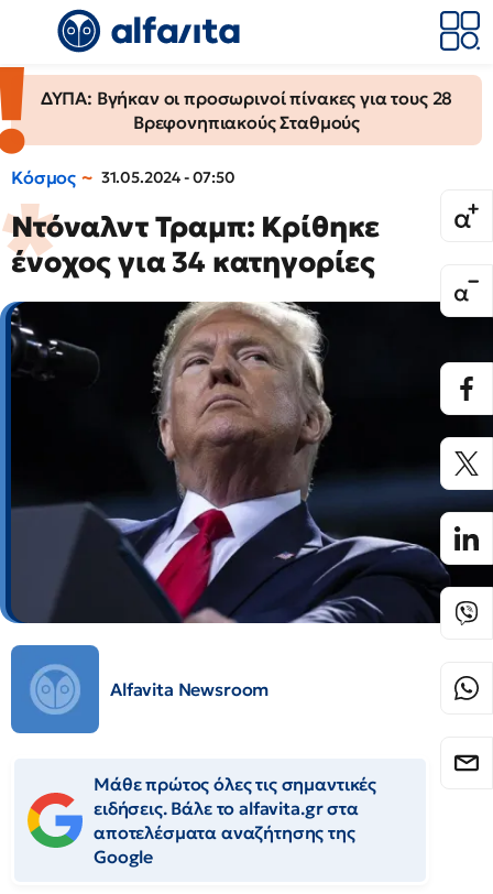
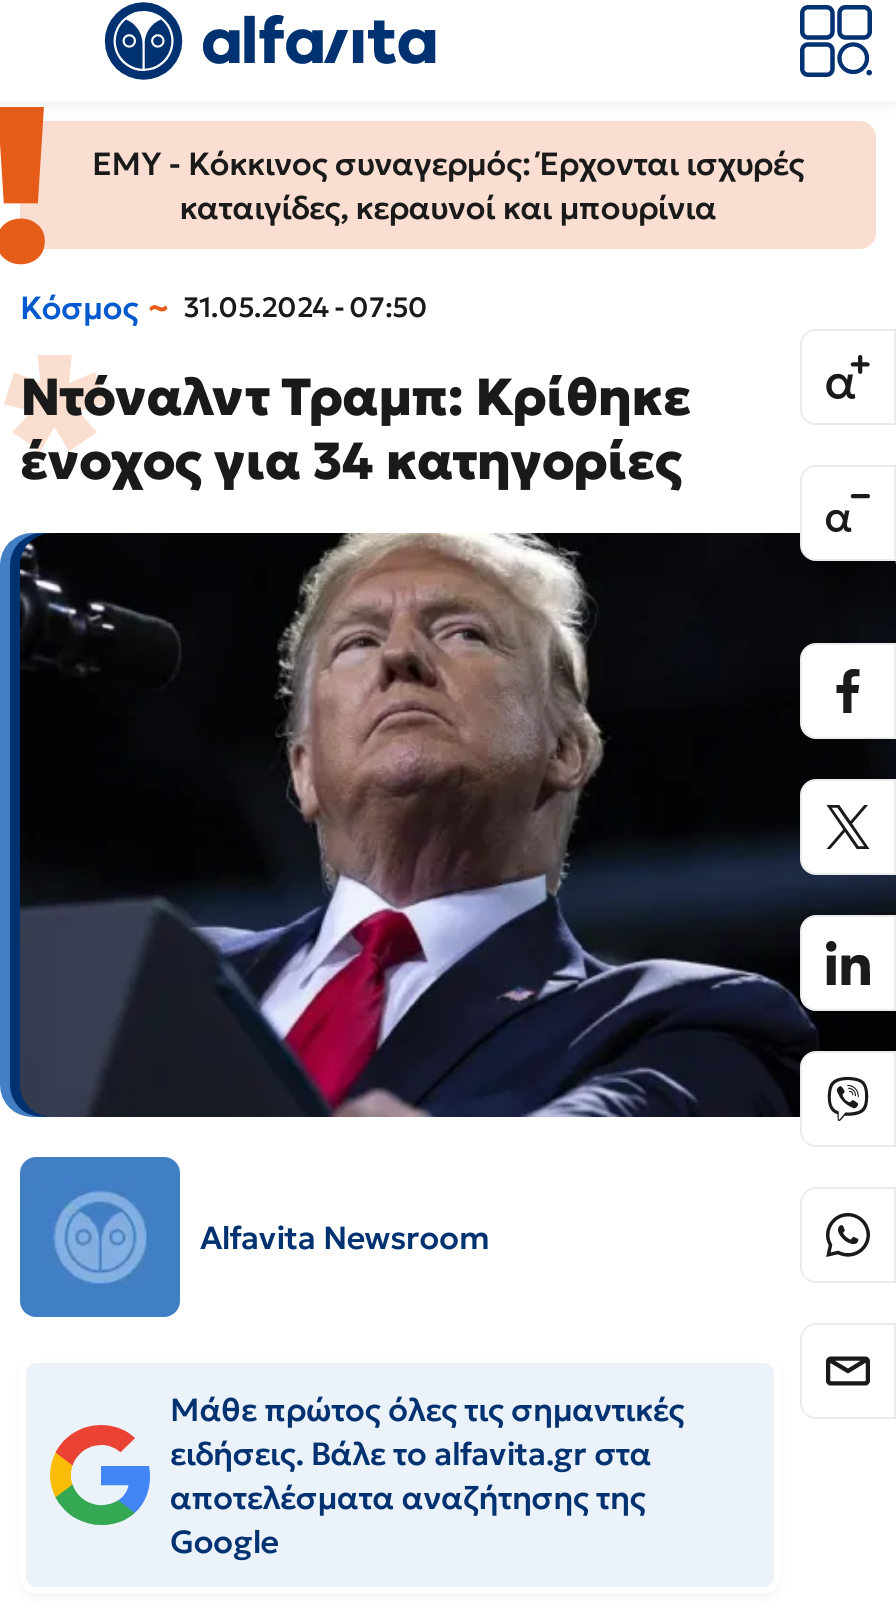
- ΔΥΠΑ: Βγήκαν οι προσωρινοί πίνακες για τους 28
- Βρεφονηπιακούς Σταθμούς
+ ΕΜΥ - Κόκκινος συναγερμός: Έρχονται ισχυρές
+ καταιγίδες, κεραυνοί και μπουρίνια
